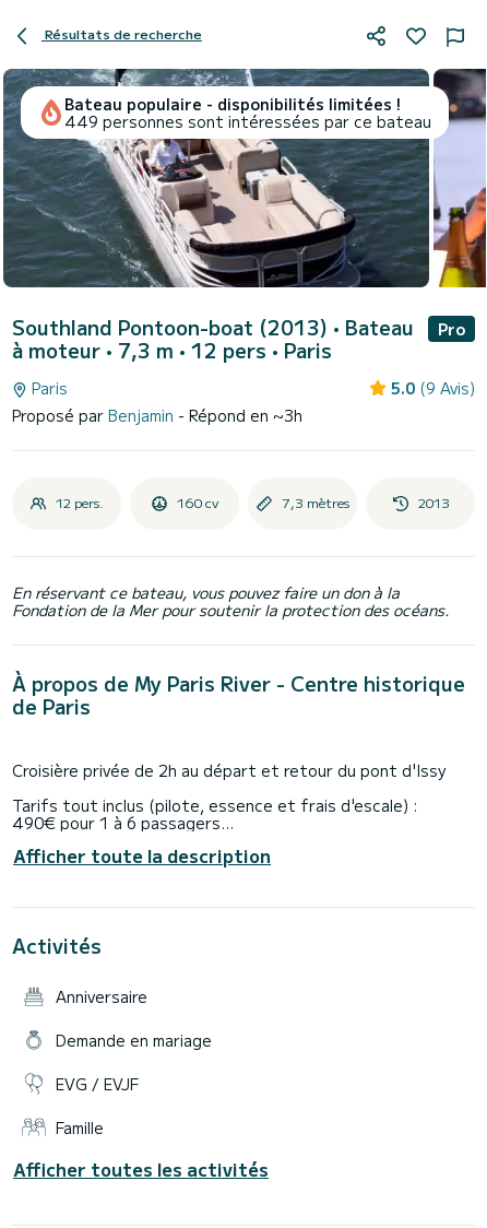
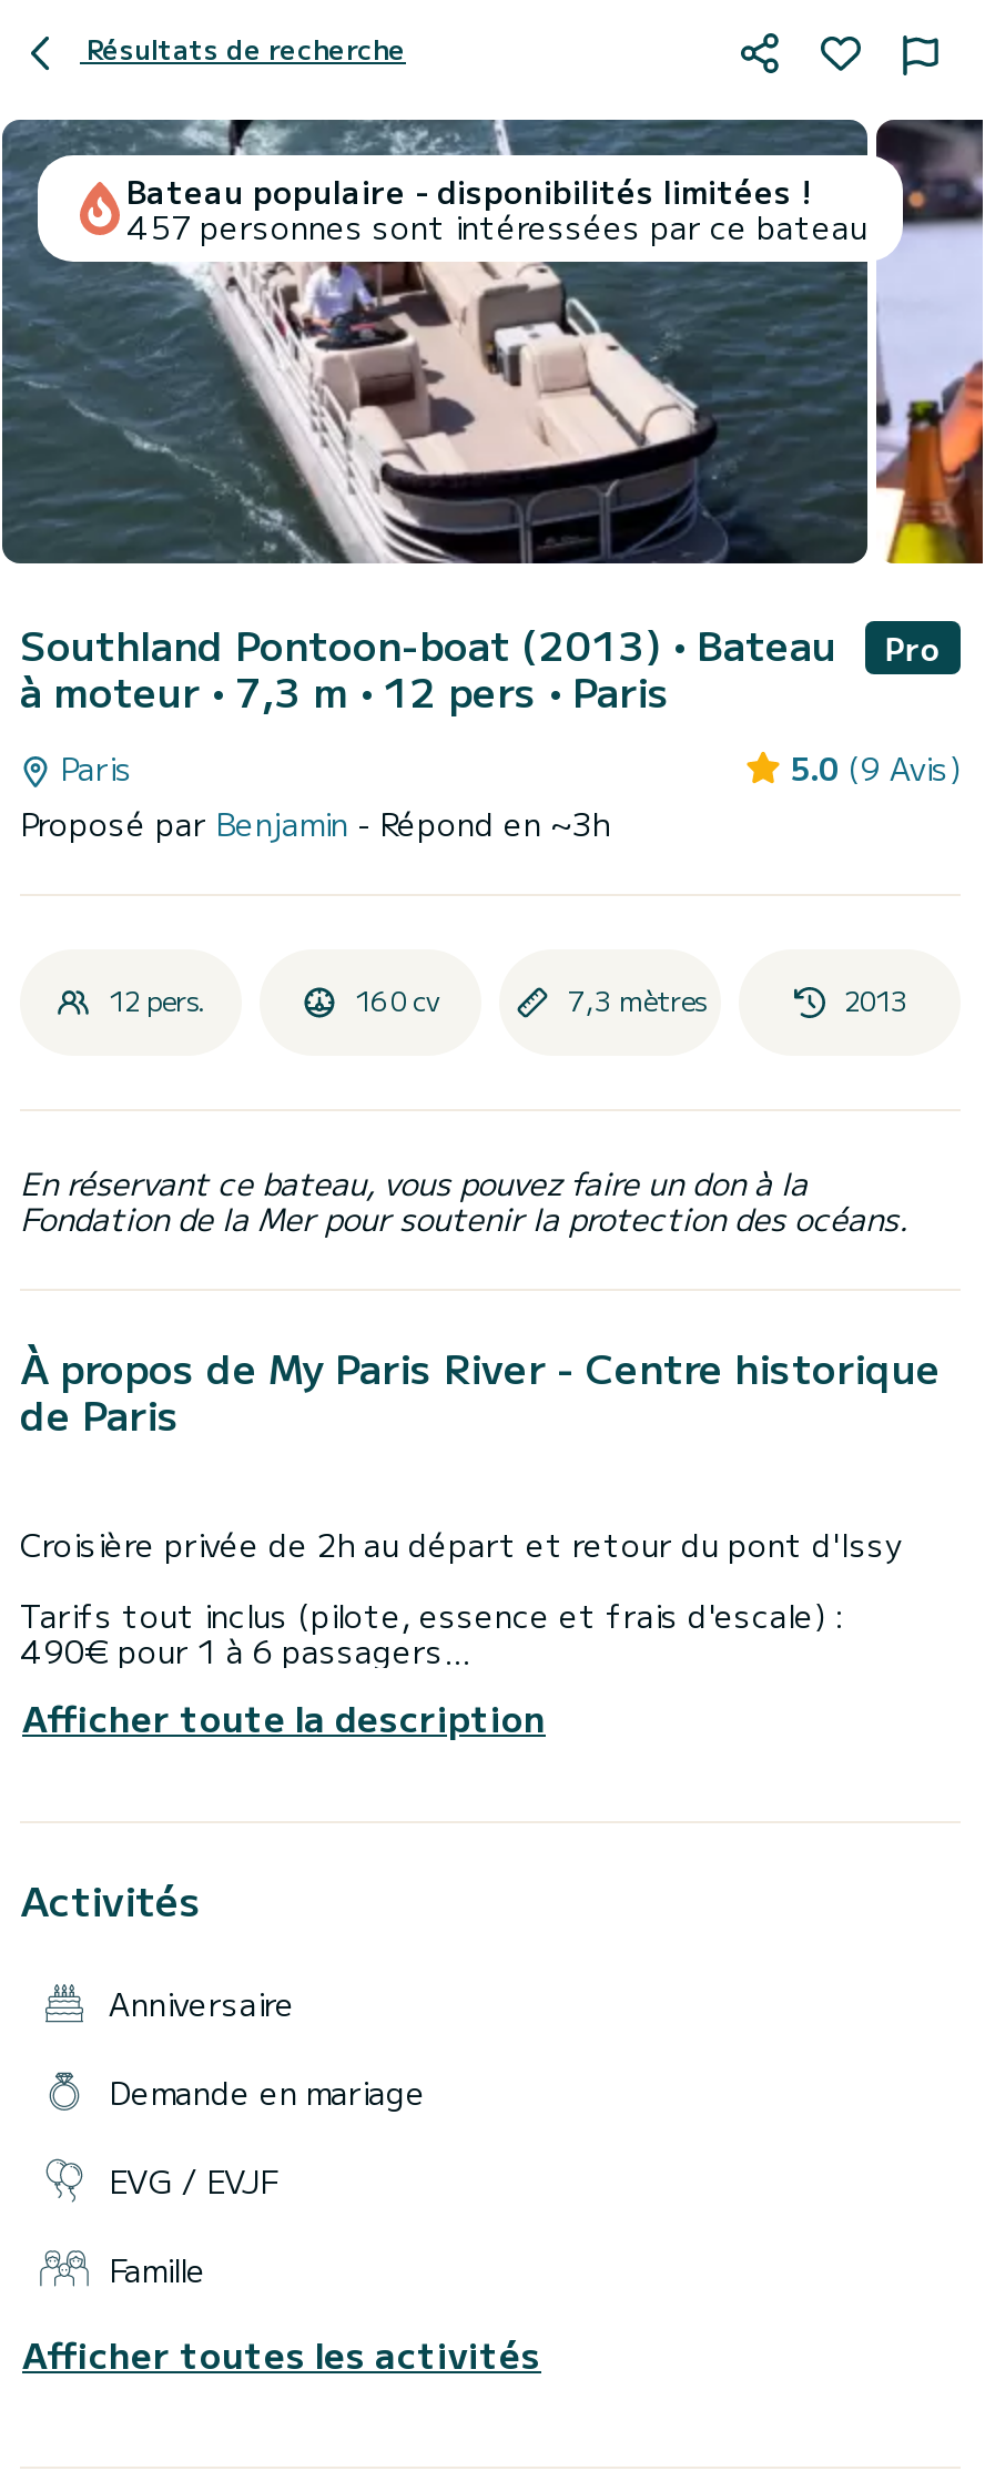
- 449 personnes sont intéressées par ce bateau
+ 457 personnes sont intéressées par ce bateau
